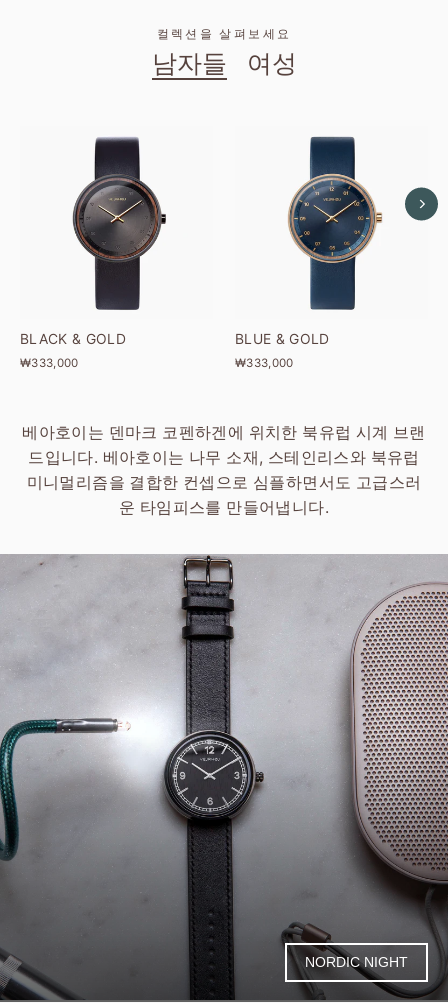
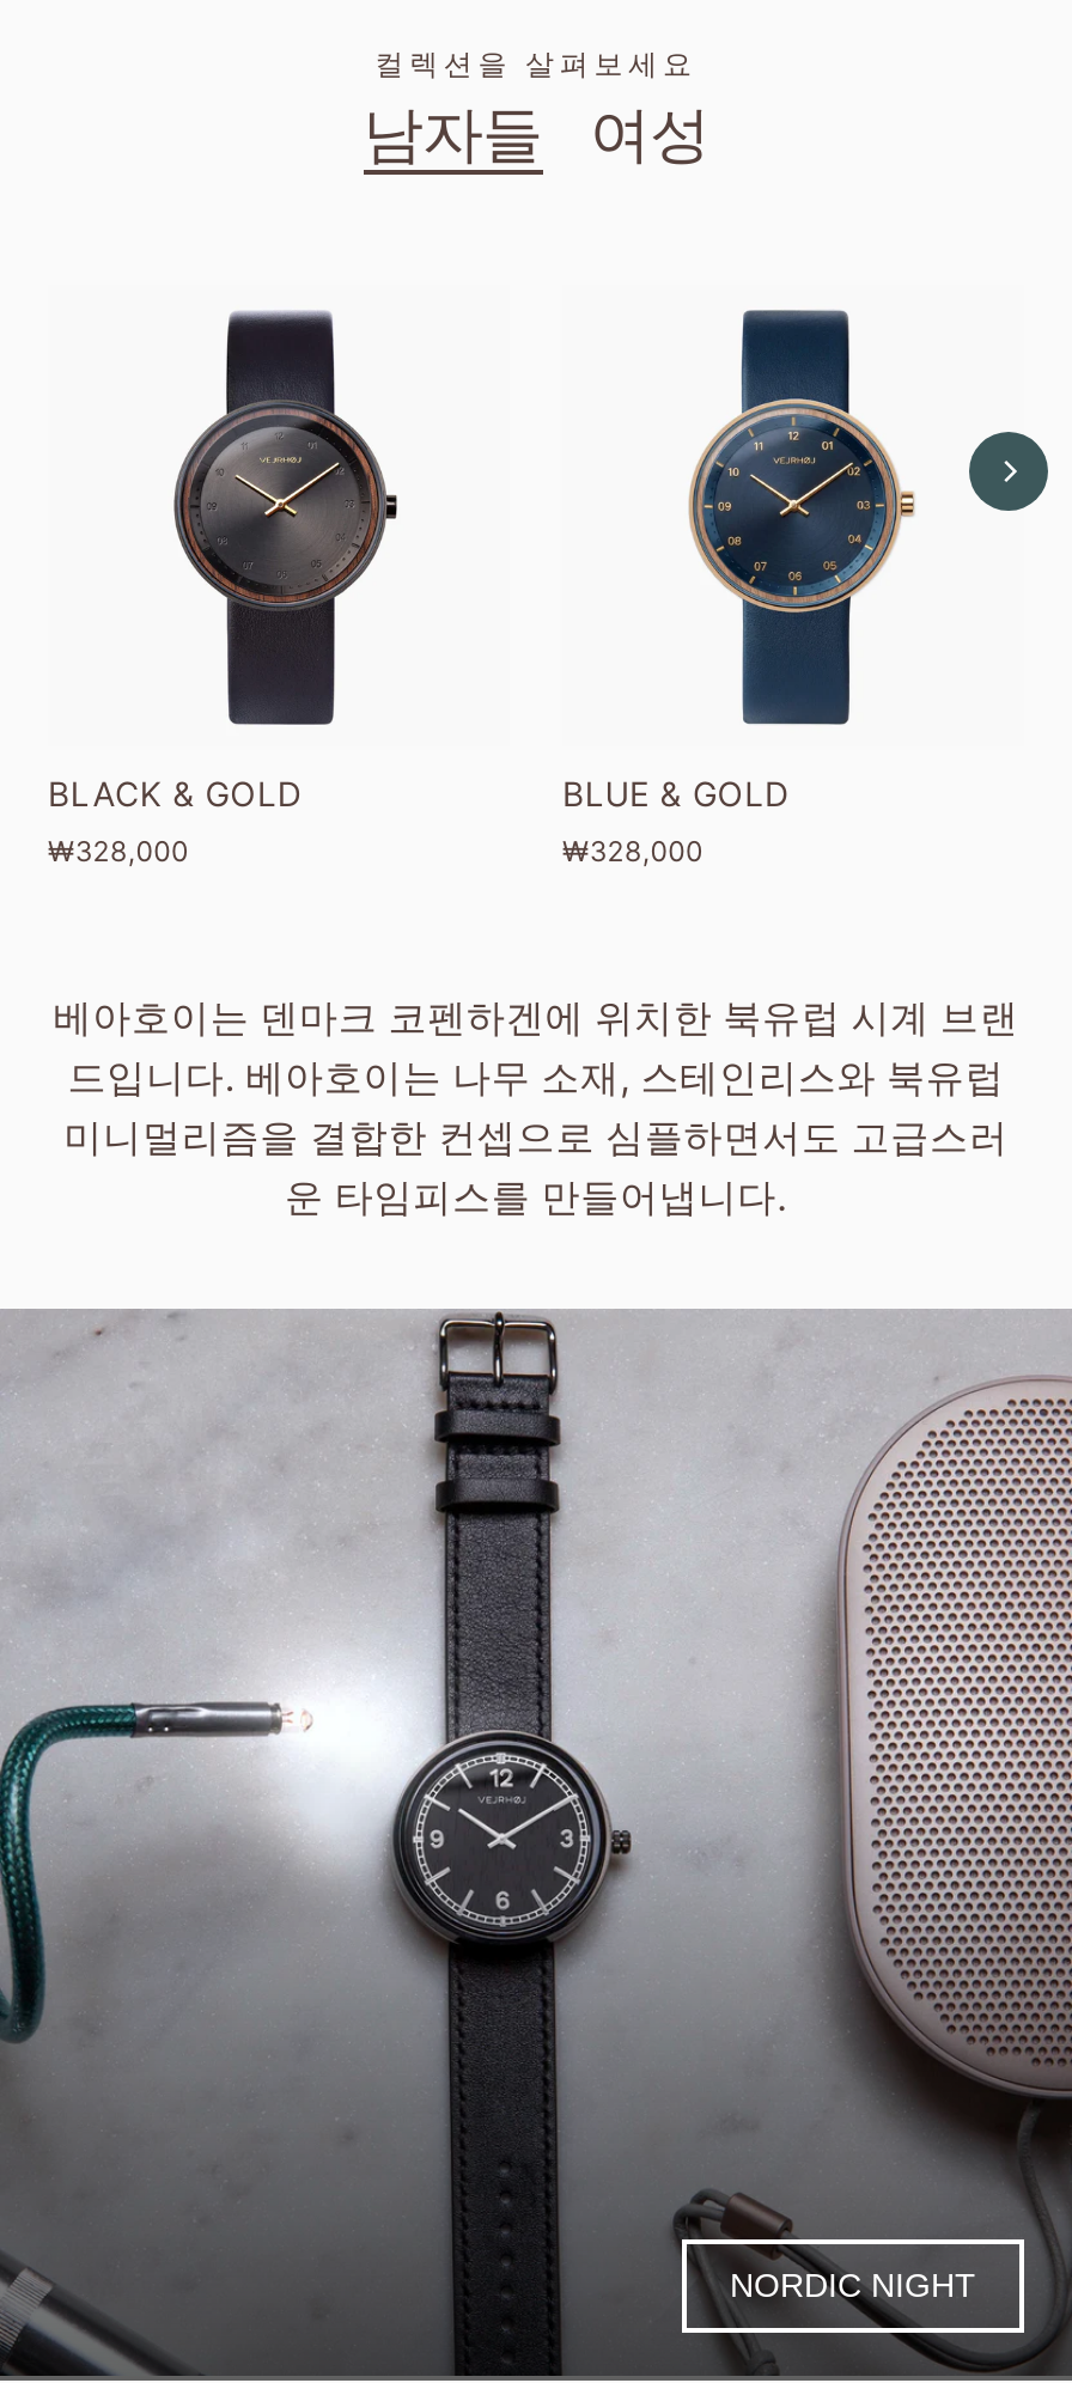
- ₩333,000
+ ₩328,000

- ₩333,000
+ ₩328,000
